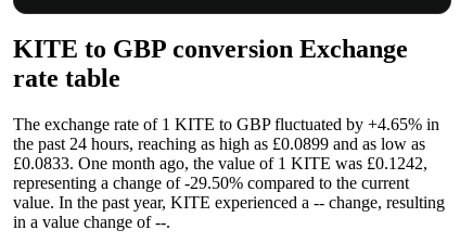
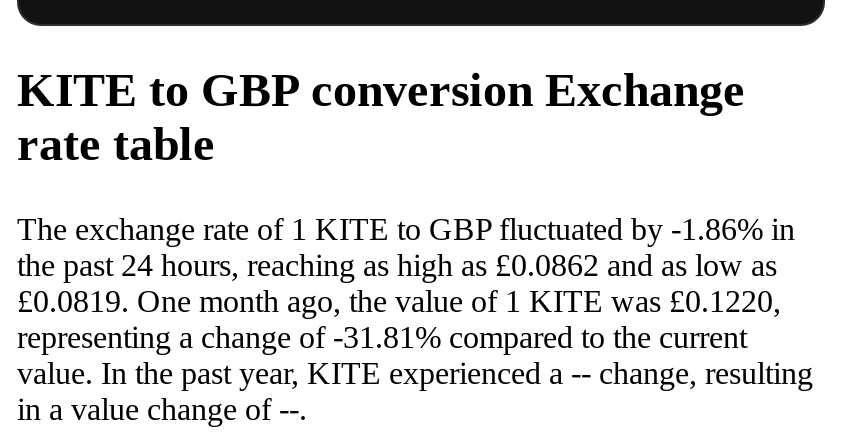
- The exchange rate of 1 KITE to GBP fluctuated by +4.65% in
+ The exchange rate of 1 KITE to GBP fluctuated by -1.86% in

- the past 24 hours, reaching as high as £0.0899 and as low as
+ the past 24 hours, reaching as high as £0.0862 and as low as

- £0.0833. One month ago, the value of 1 KITE was £0.1242,
+ £0.0819. One month ago, the value of 1 KITE was £0.1220,

- representing a change of -29.50% compared to the current
+ representing a change of -31.81% compared to the current
